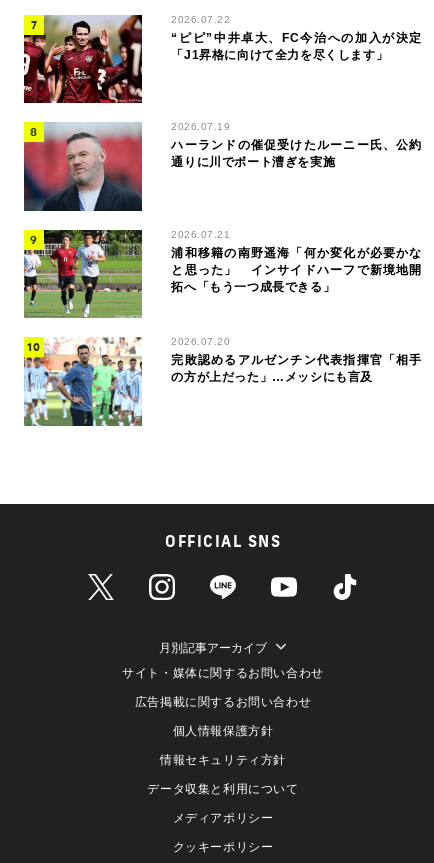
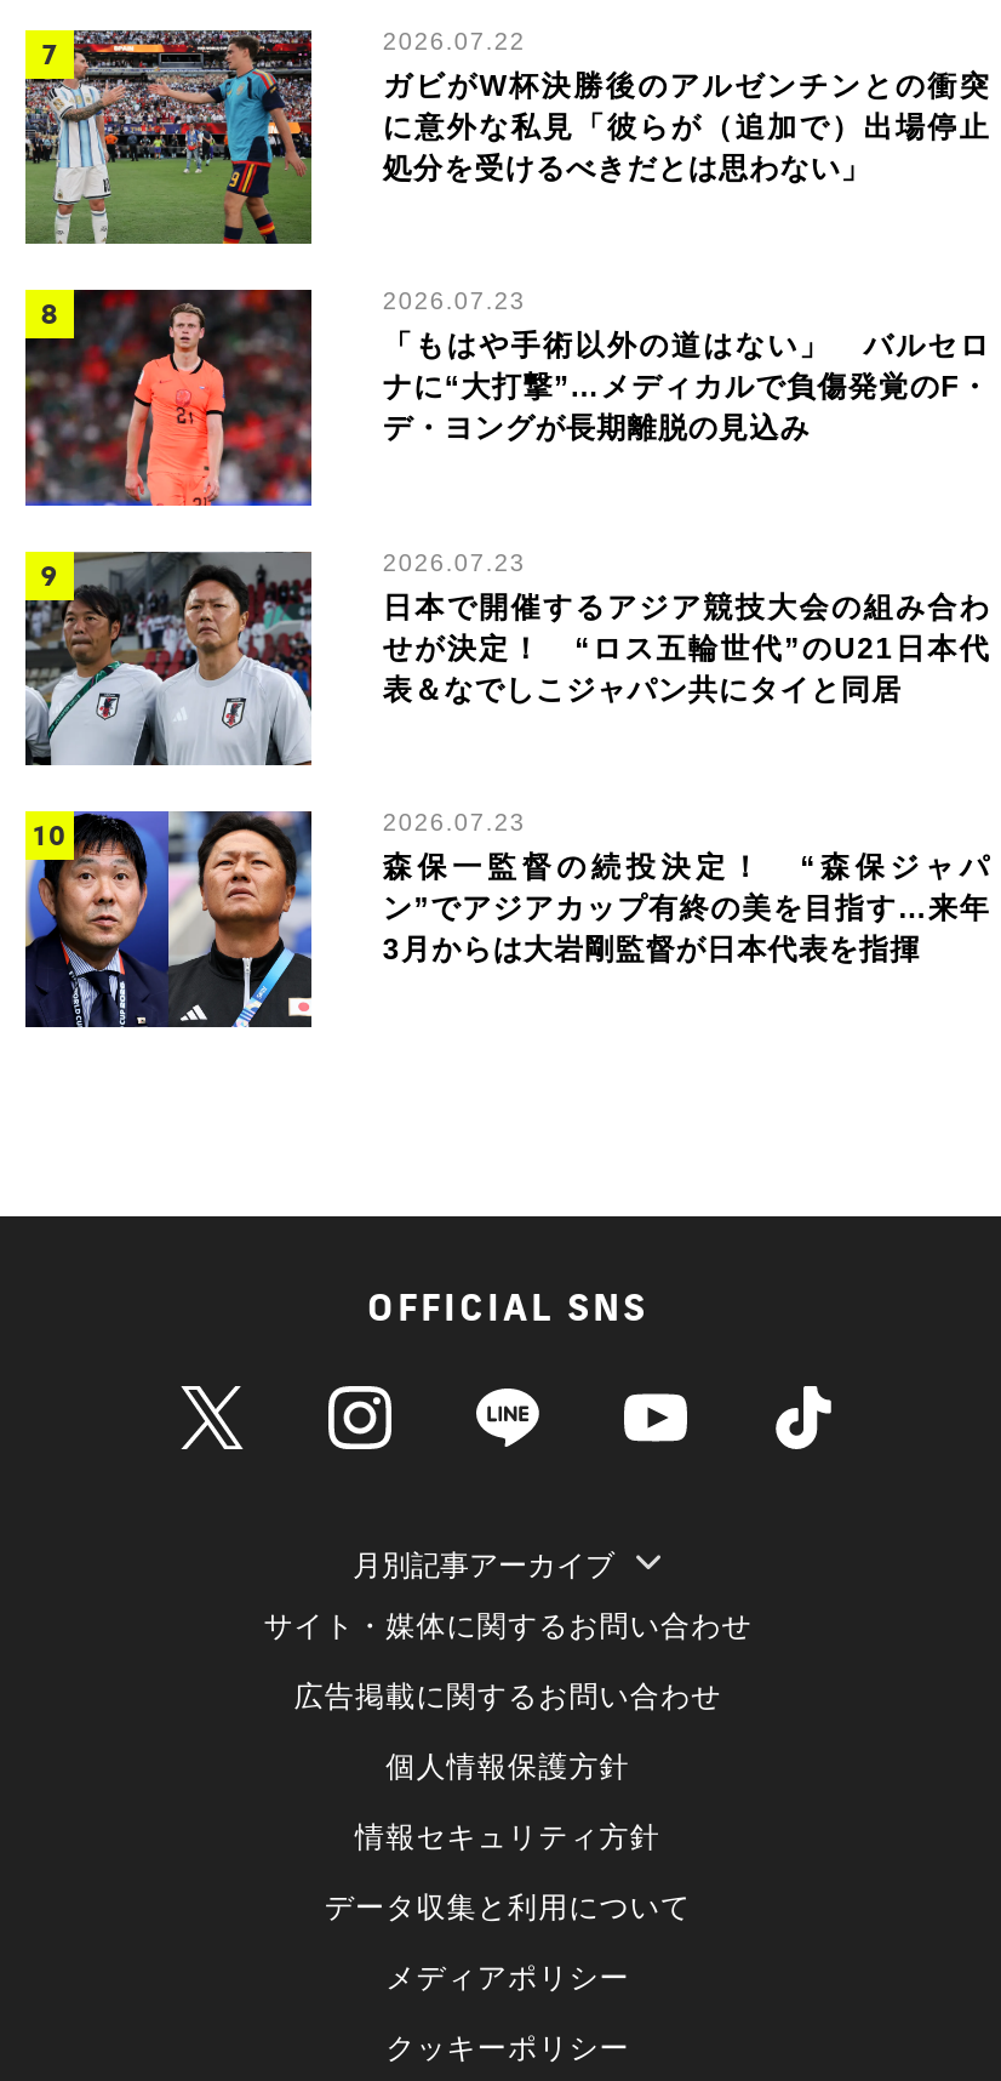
- [image]
- “ピピ”中井卓大、FC今治への加入が決定
- 「J1昇格に向けて全力を尽くします」
+ [image]
+ ガビがW杯決勝後のアルゼンチンとの衝突
+ に意外な私見「彼らが（追加で）出場停止
+ 処分を受けるべきだとは思わない」

- [image]
- 2026.07.19
- ハーランドの催促受けたルーニー氏、公約
- 通りに川でボート漕ぎを実施
+ [image]
+ 2026.07.23
+ 「もはや手術以外の道はない」 バルセロ
+ ナに“大打撃”…メディカルで負傷発覚のF・
+ デ・ヨングが長期離脱の見込み

- [image]
- 2026.07.21
- 浦和移籍の南野遥海「何か変化が必要かな
- と思った」 インサイドハーフで新境地開
- 拓へ「もう一つ成長できる」
+ [image]
+ 2026.07.23
+ 日本で開催するアジア競技大会の組み合わ
+ せが決定！ “ロス五輪世代”のU21日本代
+ 表＆なでしこジャパン共にタイと同居

- [image]
- 2026.07.20
- 完敗認めるアルゼンチン代表指揮官「相手
- の方が上だった」…メッシにも言及
+ [image]
+ 2026.07.23
+ 森保一監督の続投決定！ “森保ジャパ
+ ン”でアジアカップ有終の美を目指す…来年
+ 3月からは大岩剛監督が日本代表を指揮
